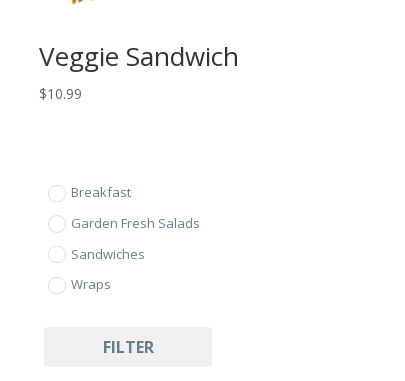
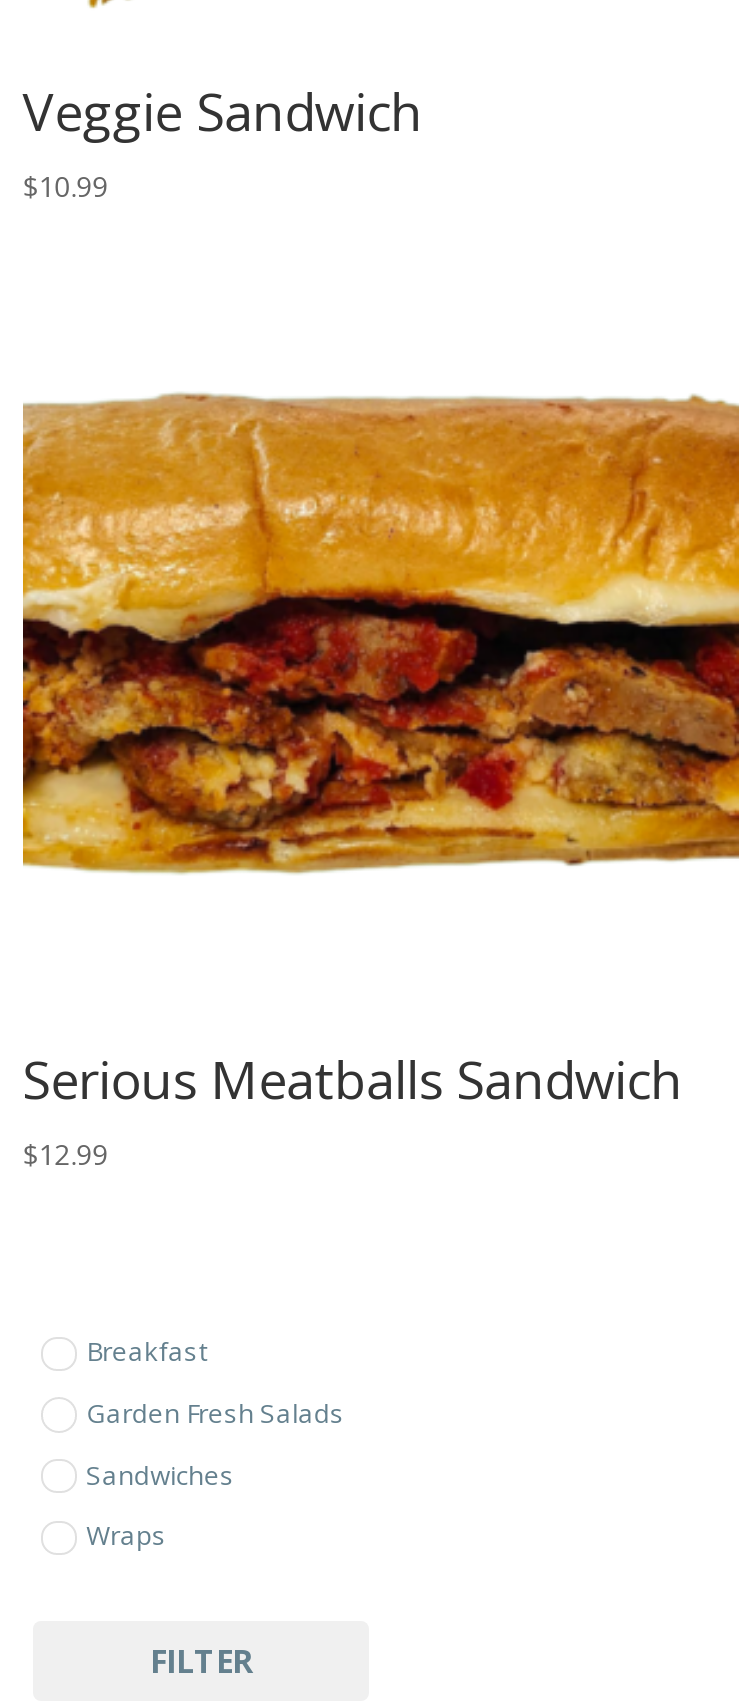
+ [image]

+ Serious Meatballs Sandwich
+ $12.99
